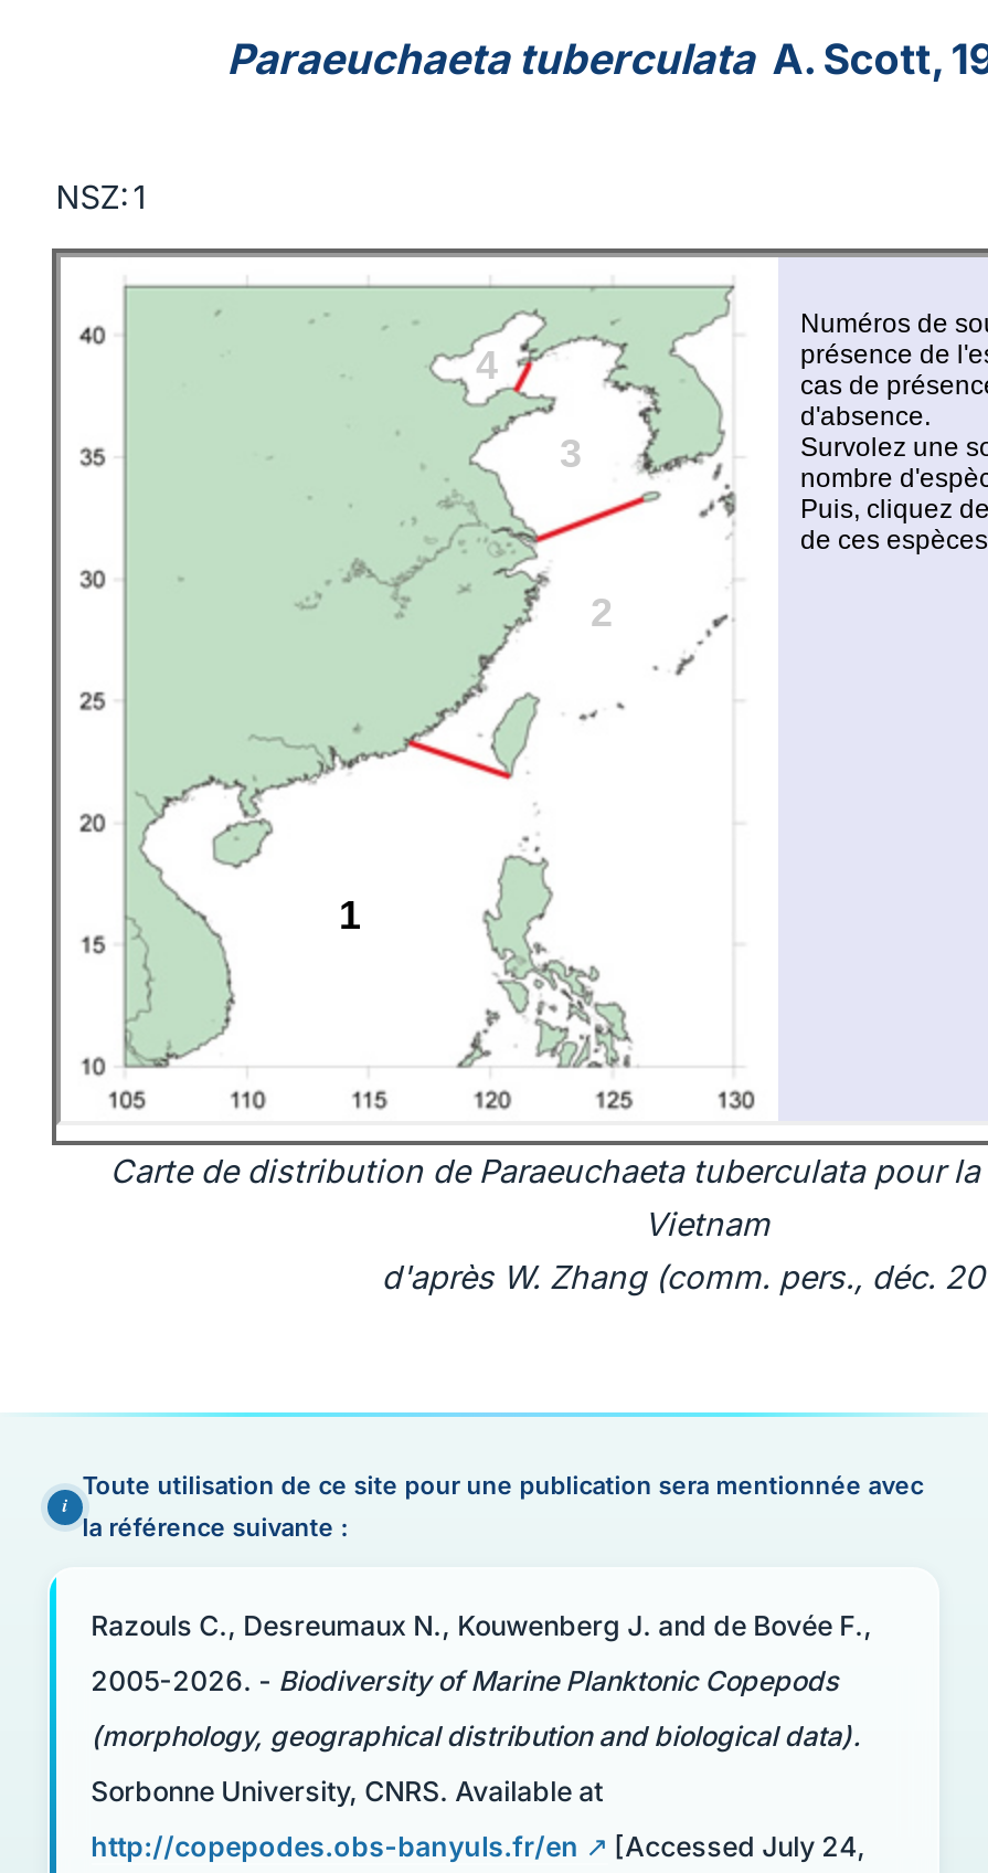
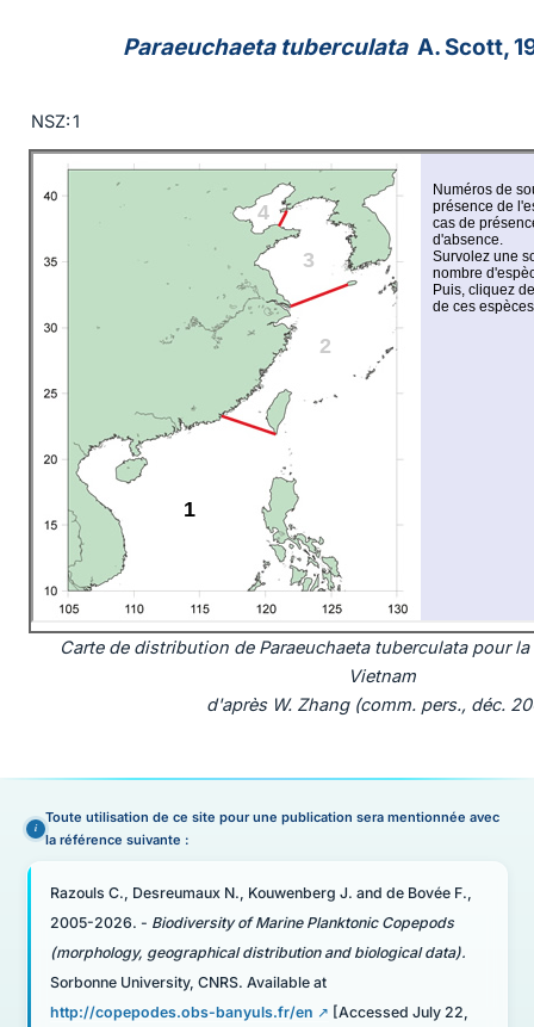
- [Accessed July 24,
+ [Accessed July 22,
